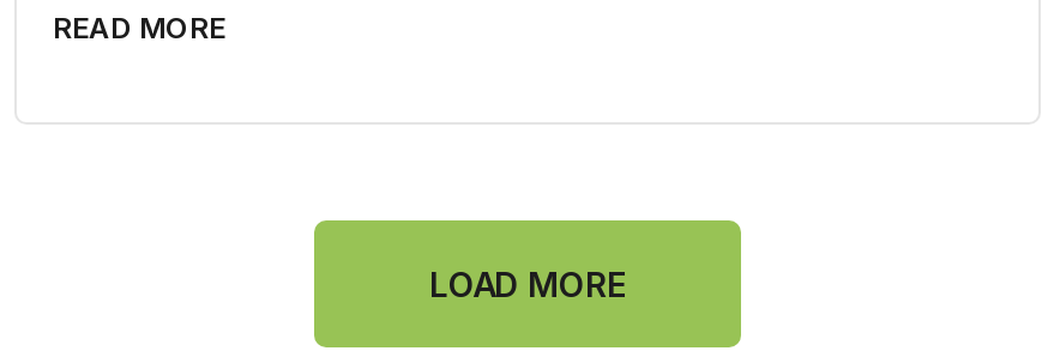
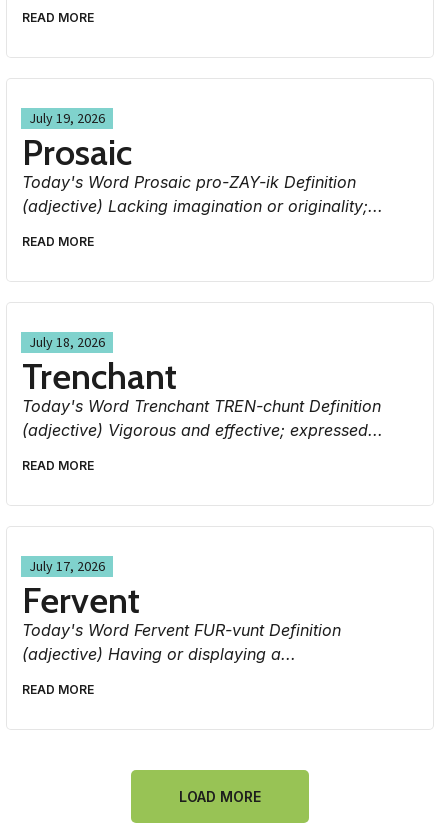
+ Prosaic
+ Today's Word Prosaic pro-ZAY-ik Definition
+ (adjective) Lacking imagination or originality;...
+ READ MORE

+ Trenchant
+ Today's Word Trenchant TREN-chunt Definition
+ (adjective) Vigorous and effective; expressed...
+ READ MORE

+ Fervent
+ Today's Word Fervent FUR-vunt Definition
+ (adjective) Having or displaying a...
+ READ MORE

+ July 19, 2026

+ July 18, 2026

+ July 17, 2026
